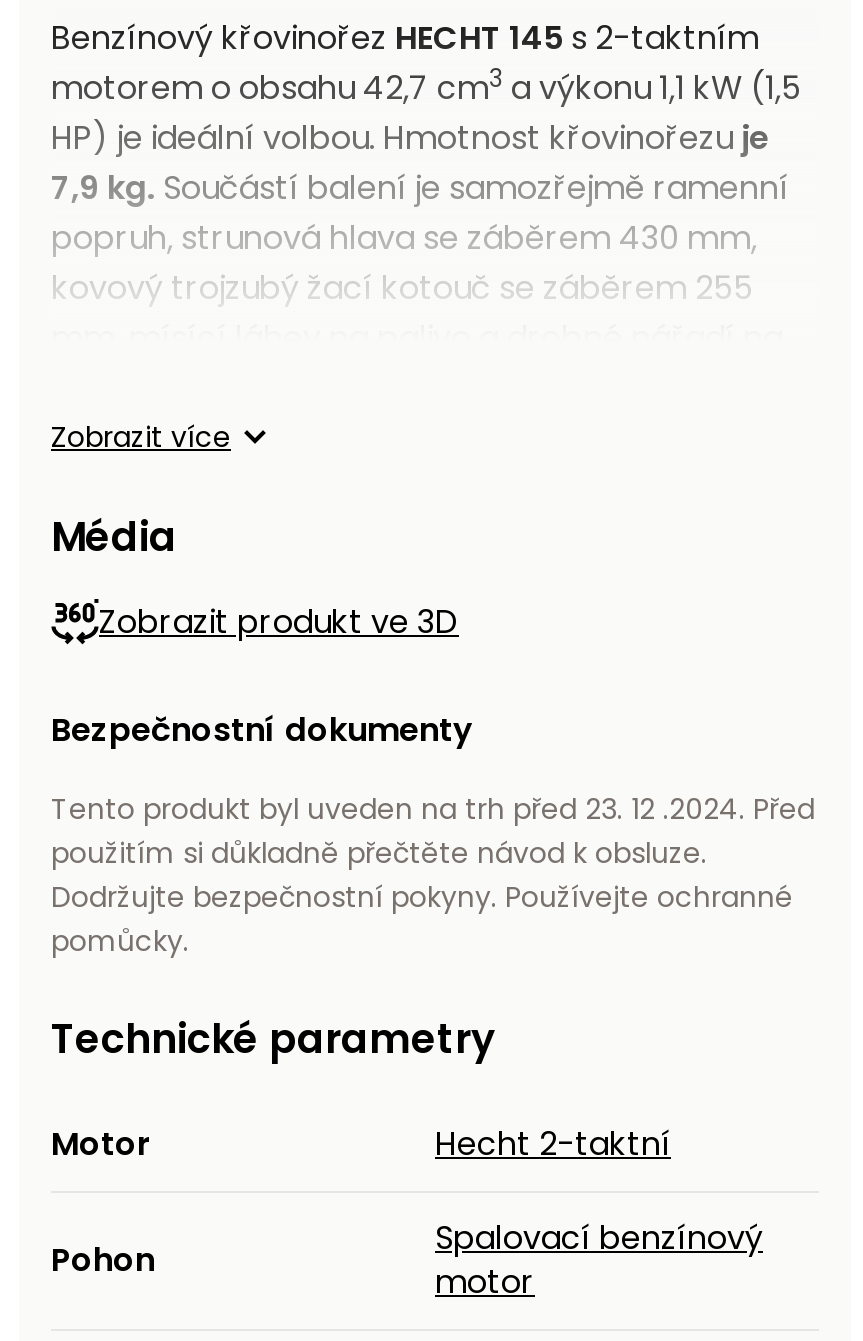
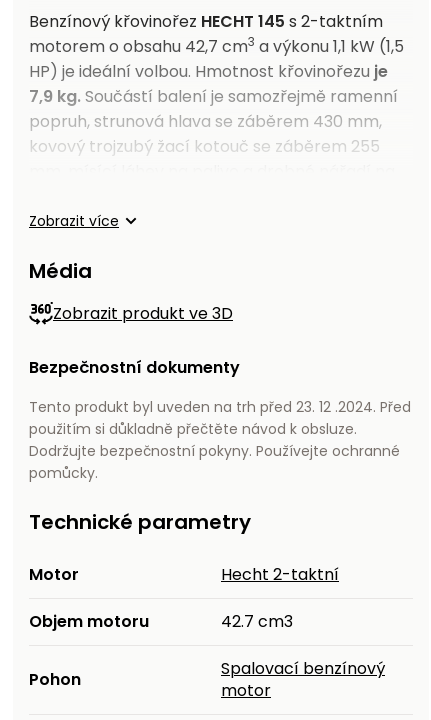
+ Objem motoru
+ 42.7 cm3
